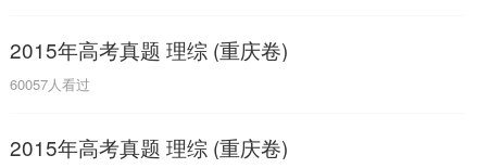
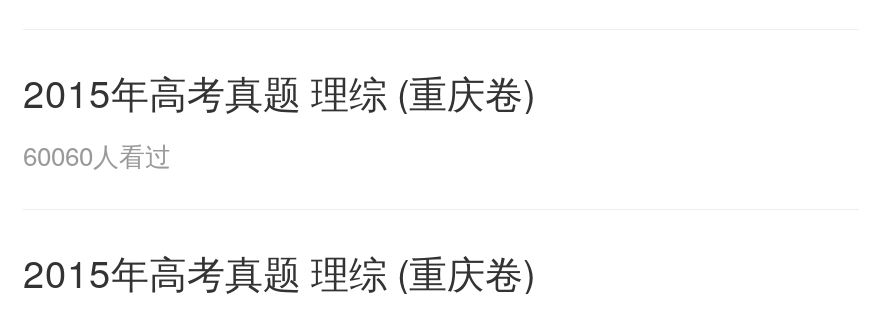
- 60057人看过
+ 60060人看过
